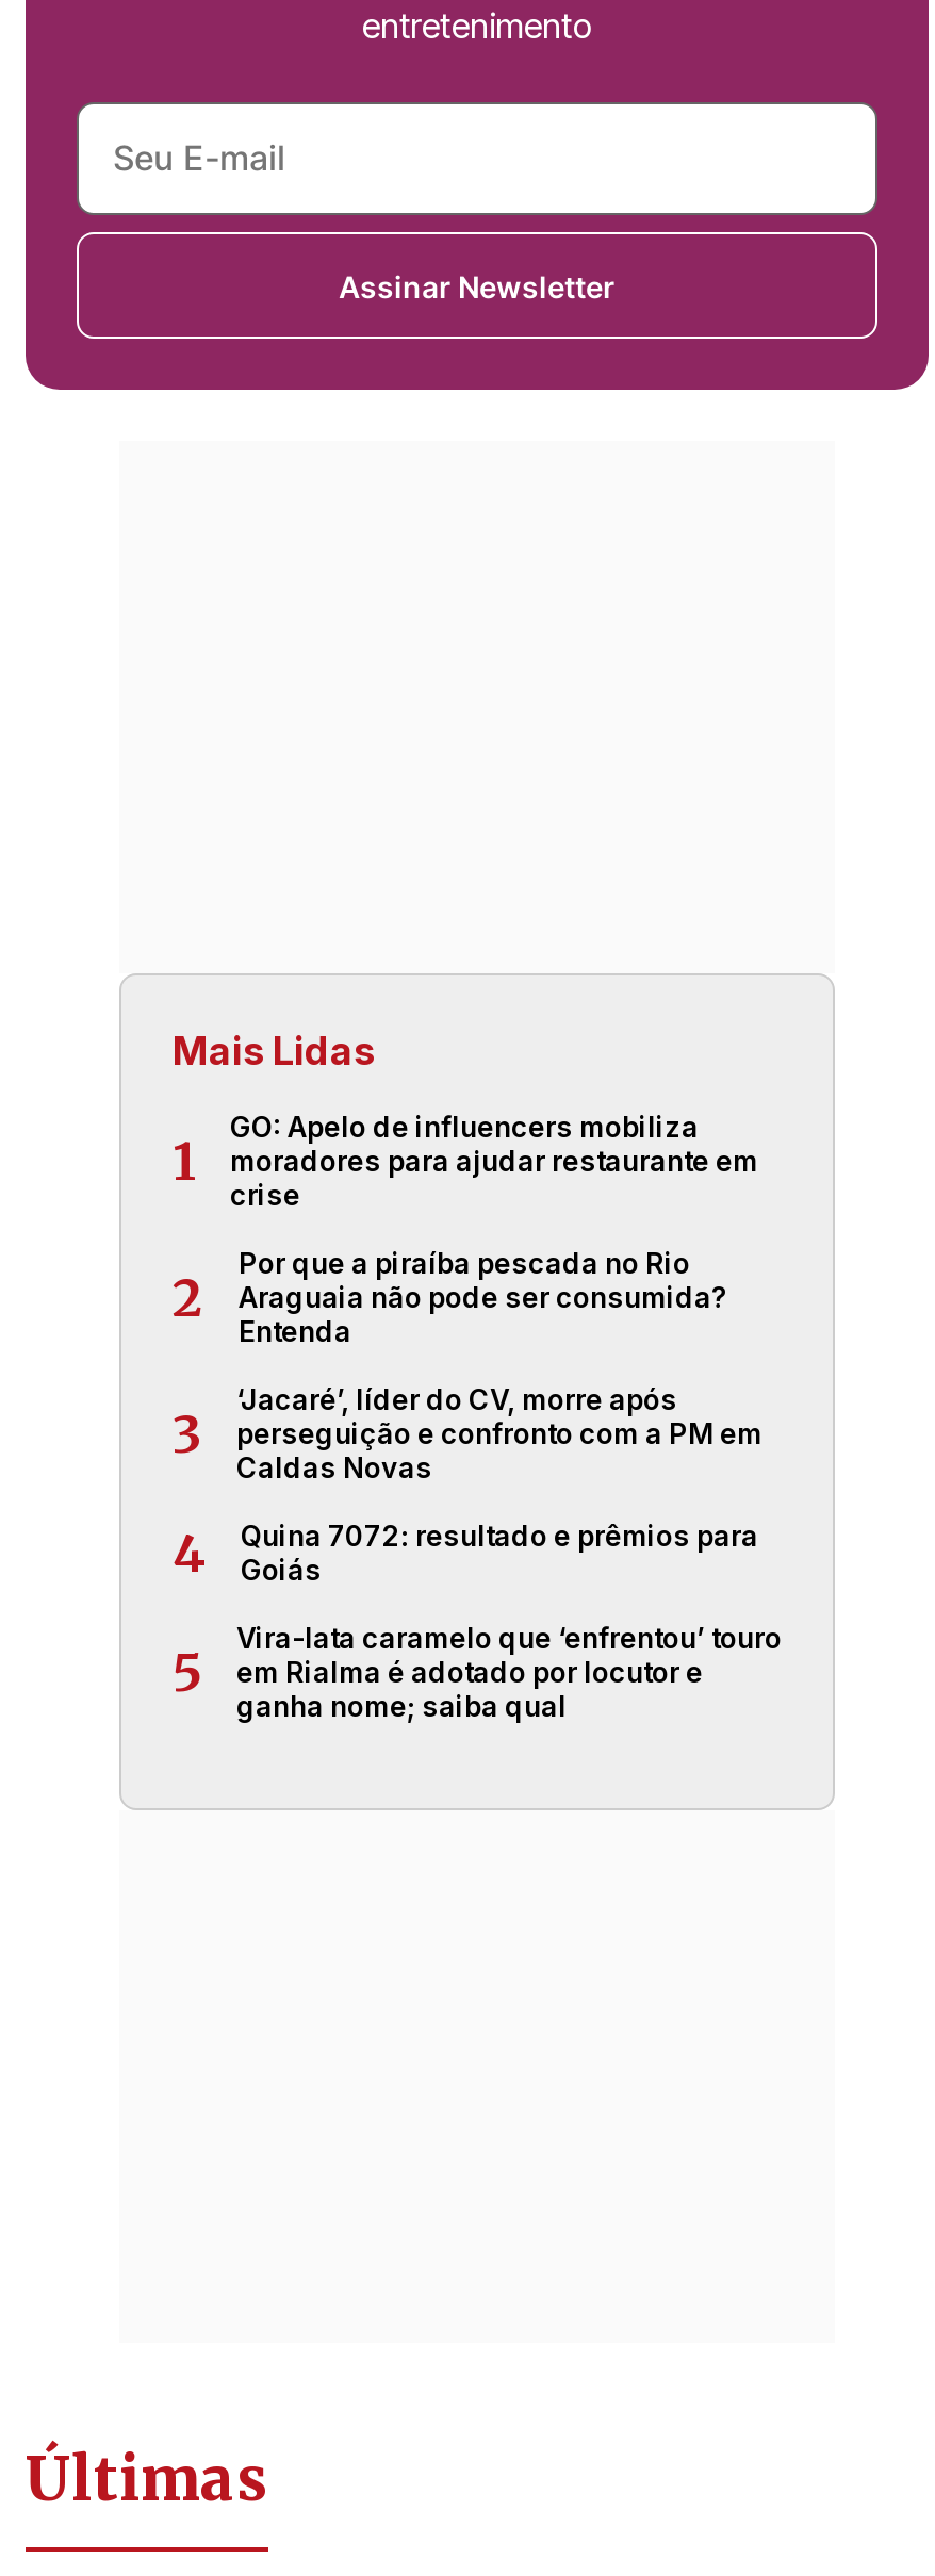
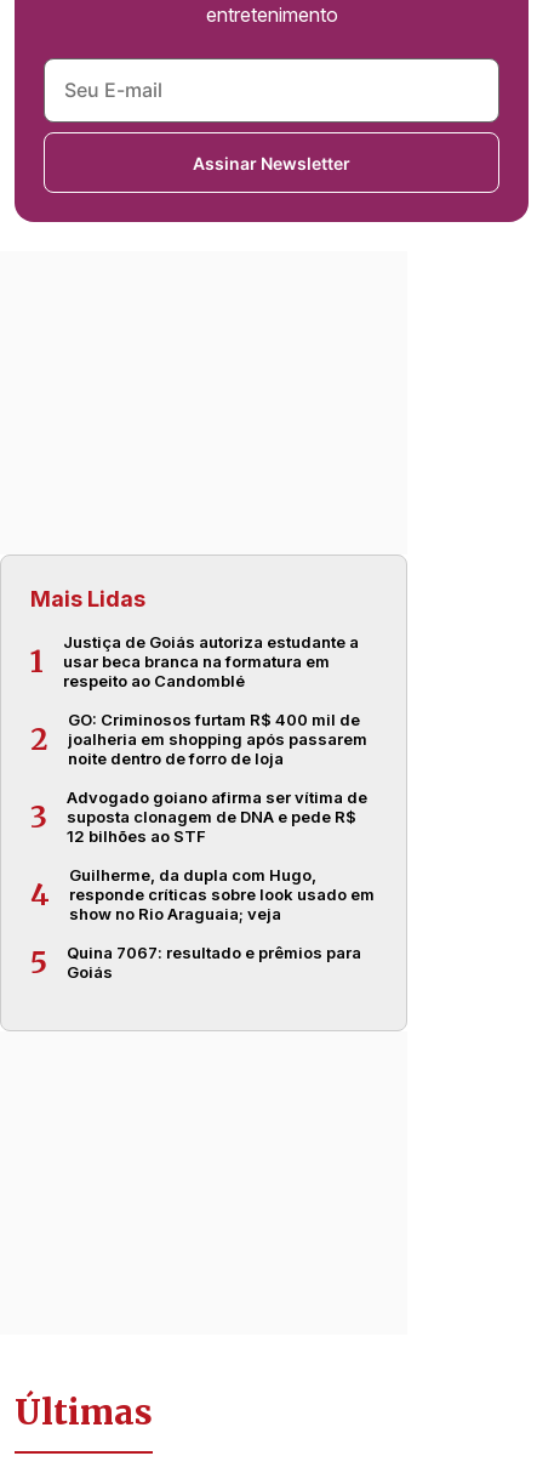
- GO: Apelo de influencers mobiliza
- moradores para ajudar restaurante em
- crise
+ Justiça de Goiás autoriza estudante a
+ usar beca branca na formatura em
+ respeito ao Candomblé

- Por que a piraíba pescada no Rio
- Araguaia não pode ser consumida?
- Entenda
+ GO: Criminosos furtam R$ 400 mil de
+ joalheria em shopping após passarem
+ noite dentro de forro de loja

- ‘Jacaré’, líder do CV, morre após
- perseguição e confronto com a PM em
- Caldas Novas
+ Advogado goiano afirma ser vítima de
+ suposta clonagem de DNA e pede R$
+ 12 bilhões ao STF

- Quina 7072: resultado e prêmios para
- Goiás
+ Guilherme, da dupla com Hugo,
+ responde críticas sobre look usado em
+ show no Rio Araguaia; veja

- Vira-lata caramelo que ‘enfrentou’ touro
- em Rialma é adotado por locutor e
- ganha nome; saiba qual
+ Quina 7067: resultado e prêmios para
+ Goiás
